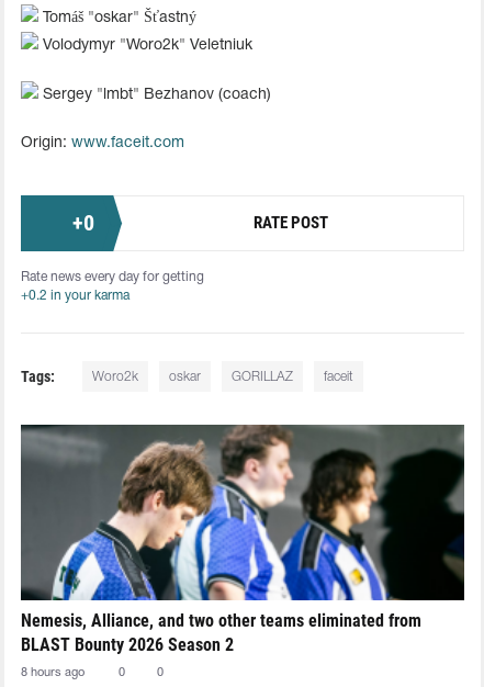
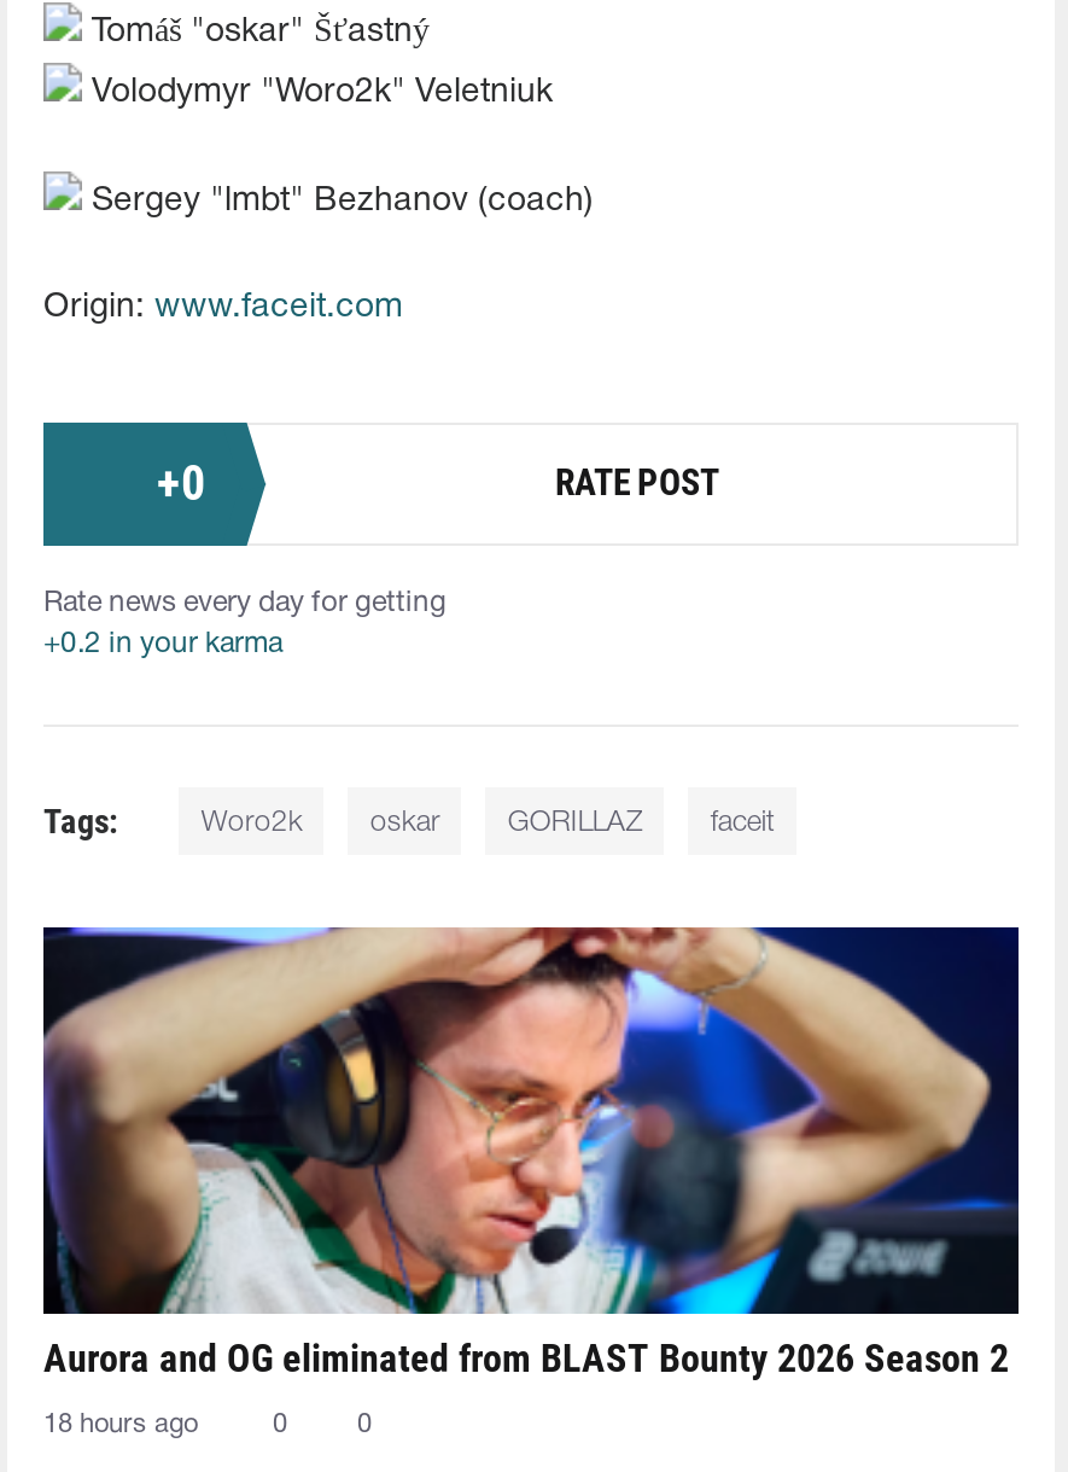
- [image]
- Nemesis, Alliance, and two other teams eliminated from
- BLAST Bounty 2026 Season 2
+ [image]
+ Aurora and OG eliminated from BLAST Bounty 2026 Season 2

- 8 hours ago
+ 18 hours ago
